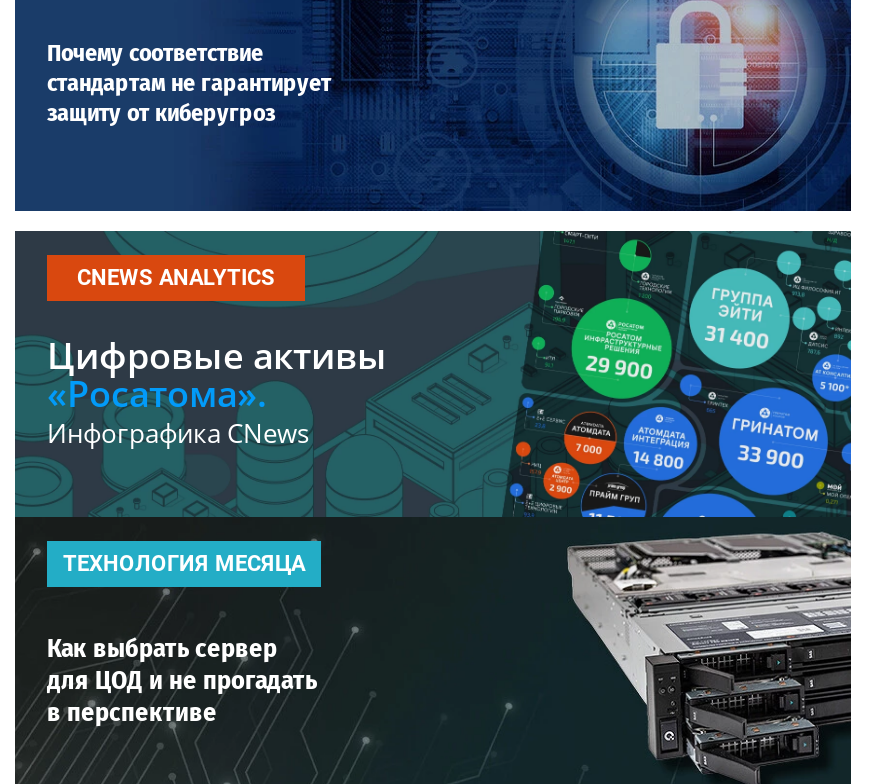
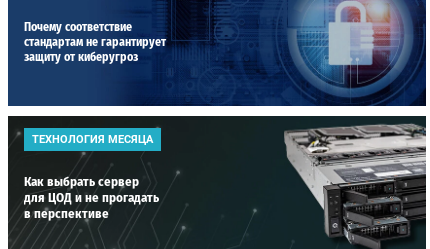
- [image]
- CNEWS ANALYTICS
- Цифровые активы
- «Росатома».
- Инфографика CNews
